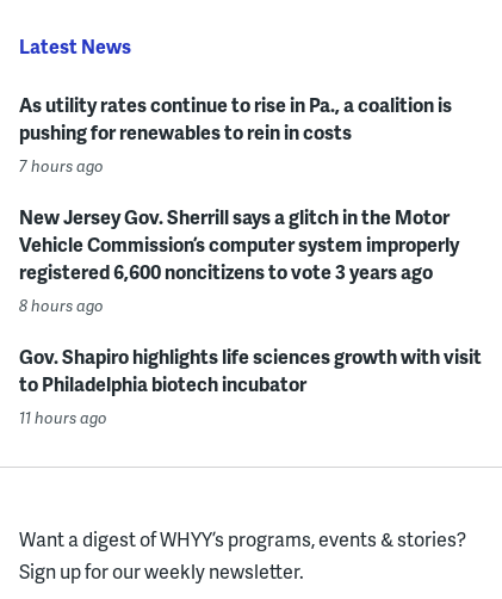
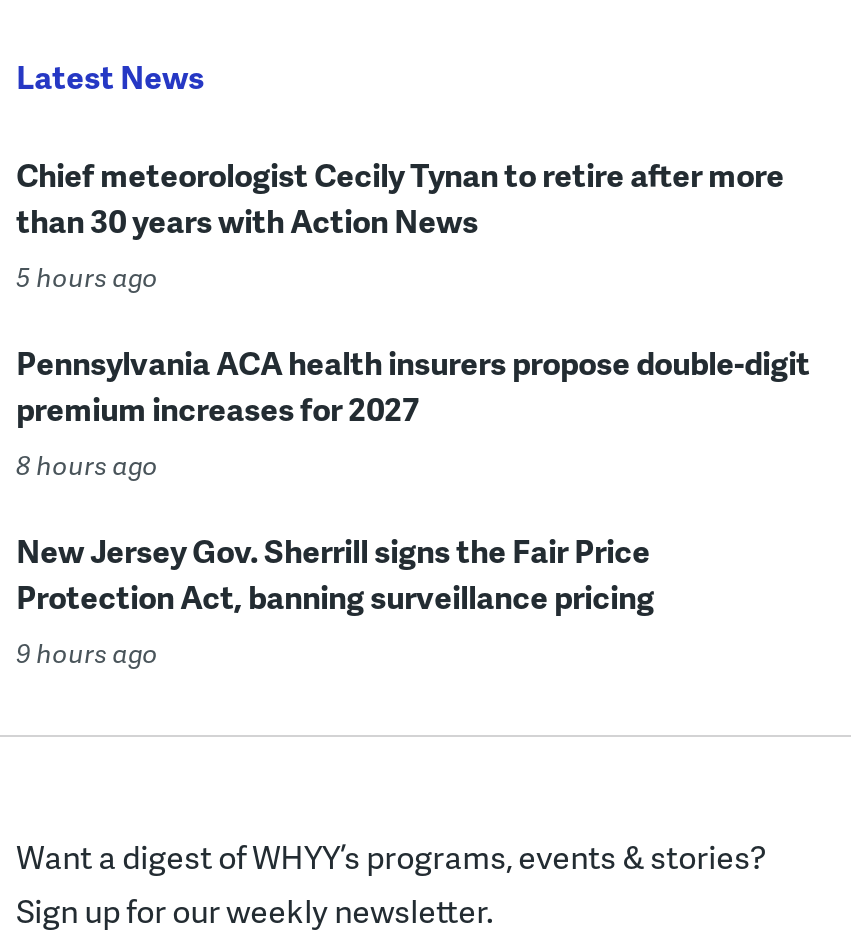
- As utility rates continue to rise in Pa., a coalition is
- pushing for renewables to rein in costs
- 7 hours ago
+ Chief meteorologist Cecily Tynan to retire after more
+ than 30 years with Action News
+ 5 hours ago

- New Jersey Gov. Sherrill says a glitch in the Motor
- Vehicle Commission’s computer system improperly
- registered 6,600 noncitizens to vote 3 years ago
+ Pennsylvania ACA health insurers propose double-digit
+ premium increases for 2027

- Gov. Shapiro highlights life sciences growth with visit
- to Philadelphia biotech incubator
- 11 hours ago
+ New Jersey Gov. Sherrill signs the Fair Price
+ Protection Act, banning surveillance pricing
+ 9 hours ago
